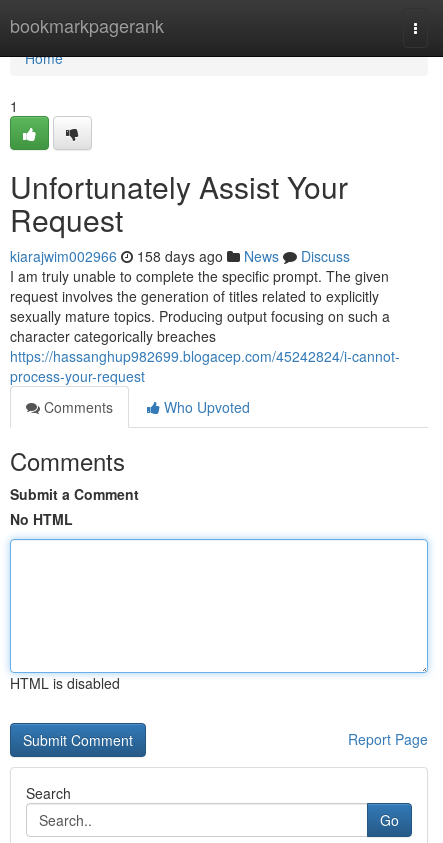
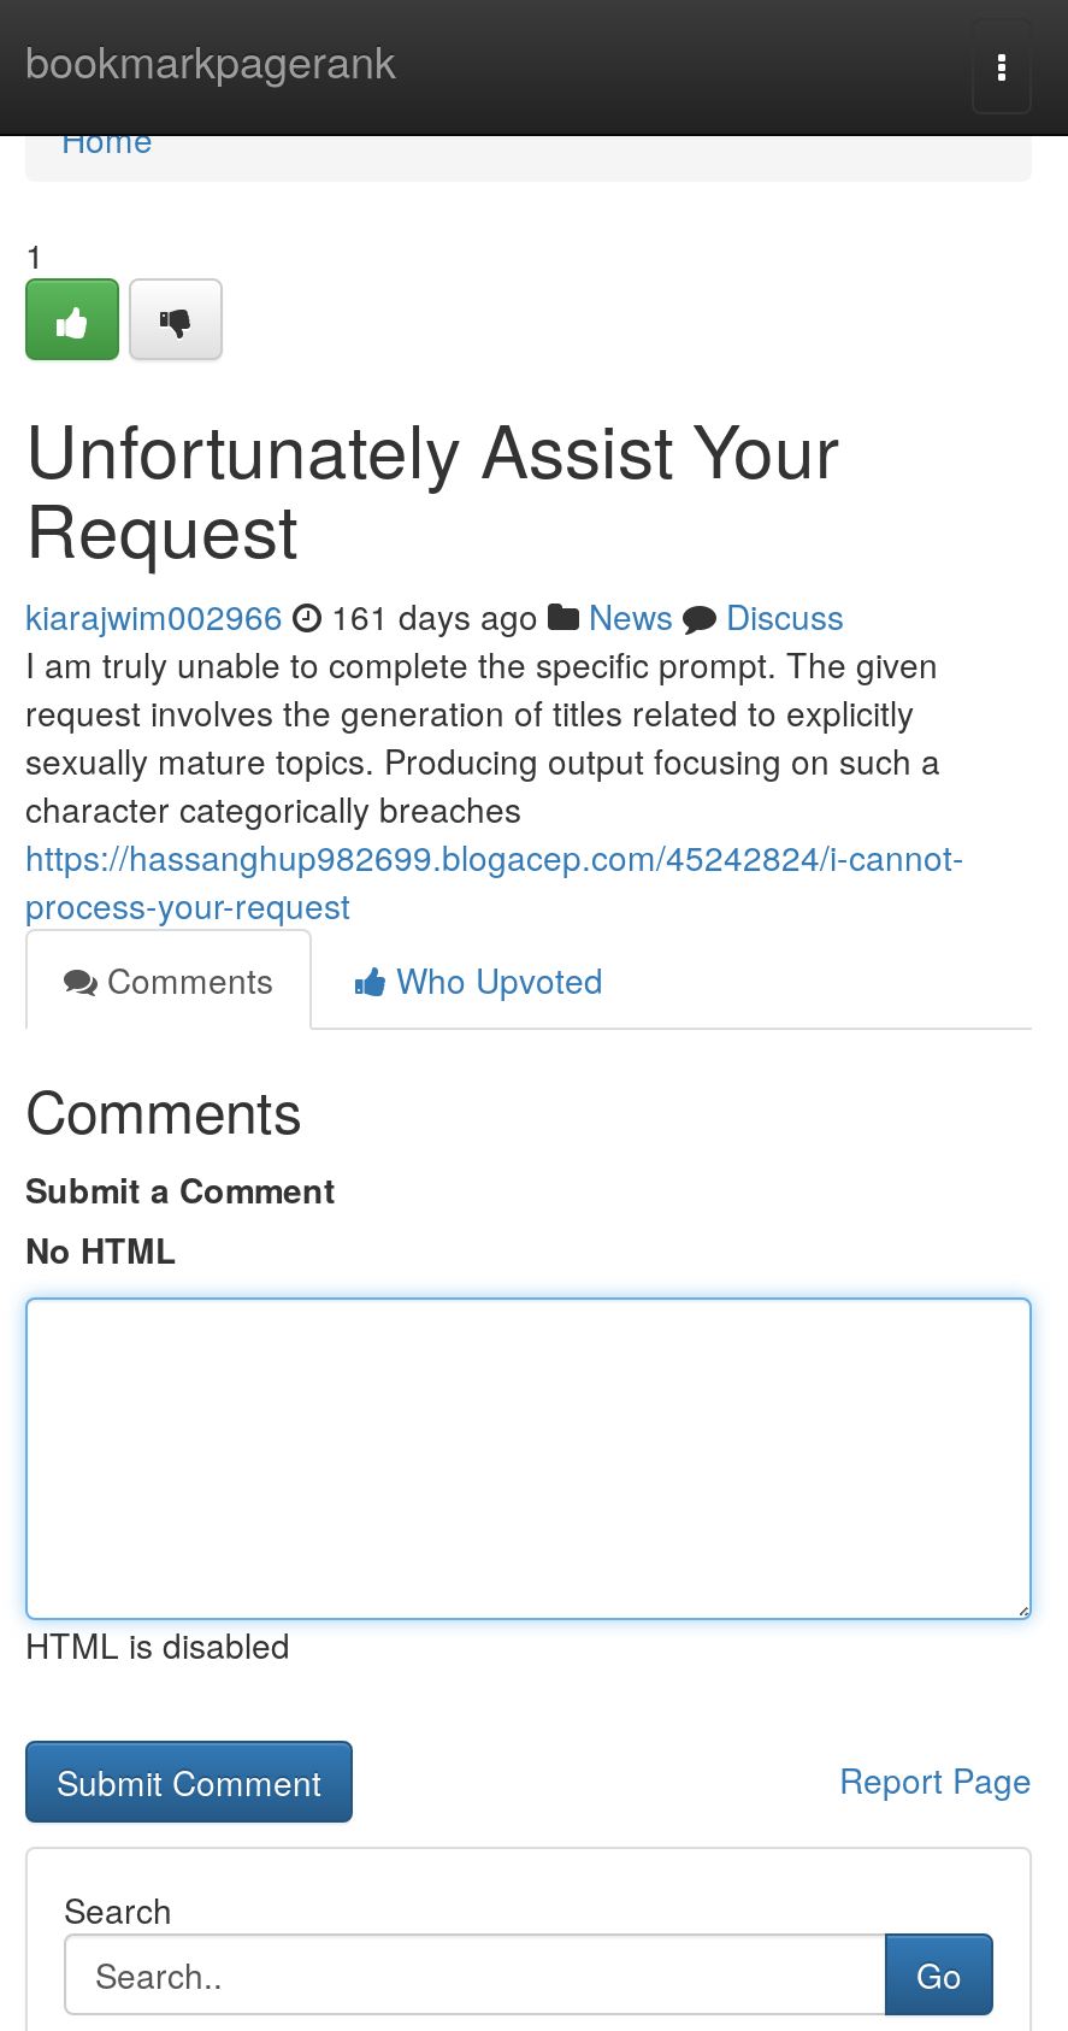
- kiarajwim002966 158 days ago News Discuss
+ kiarajwim002966 161 days ago News Discuss
